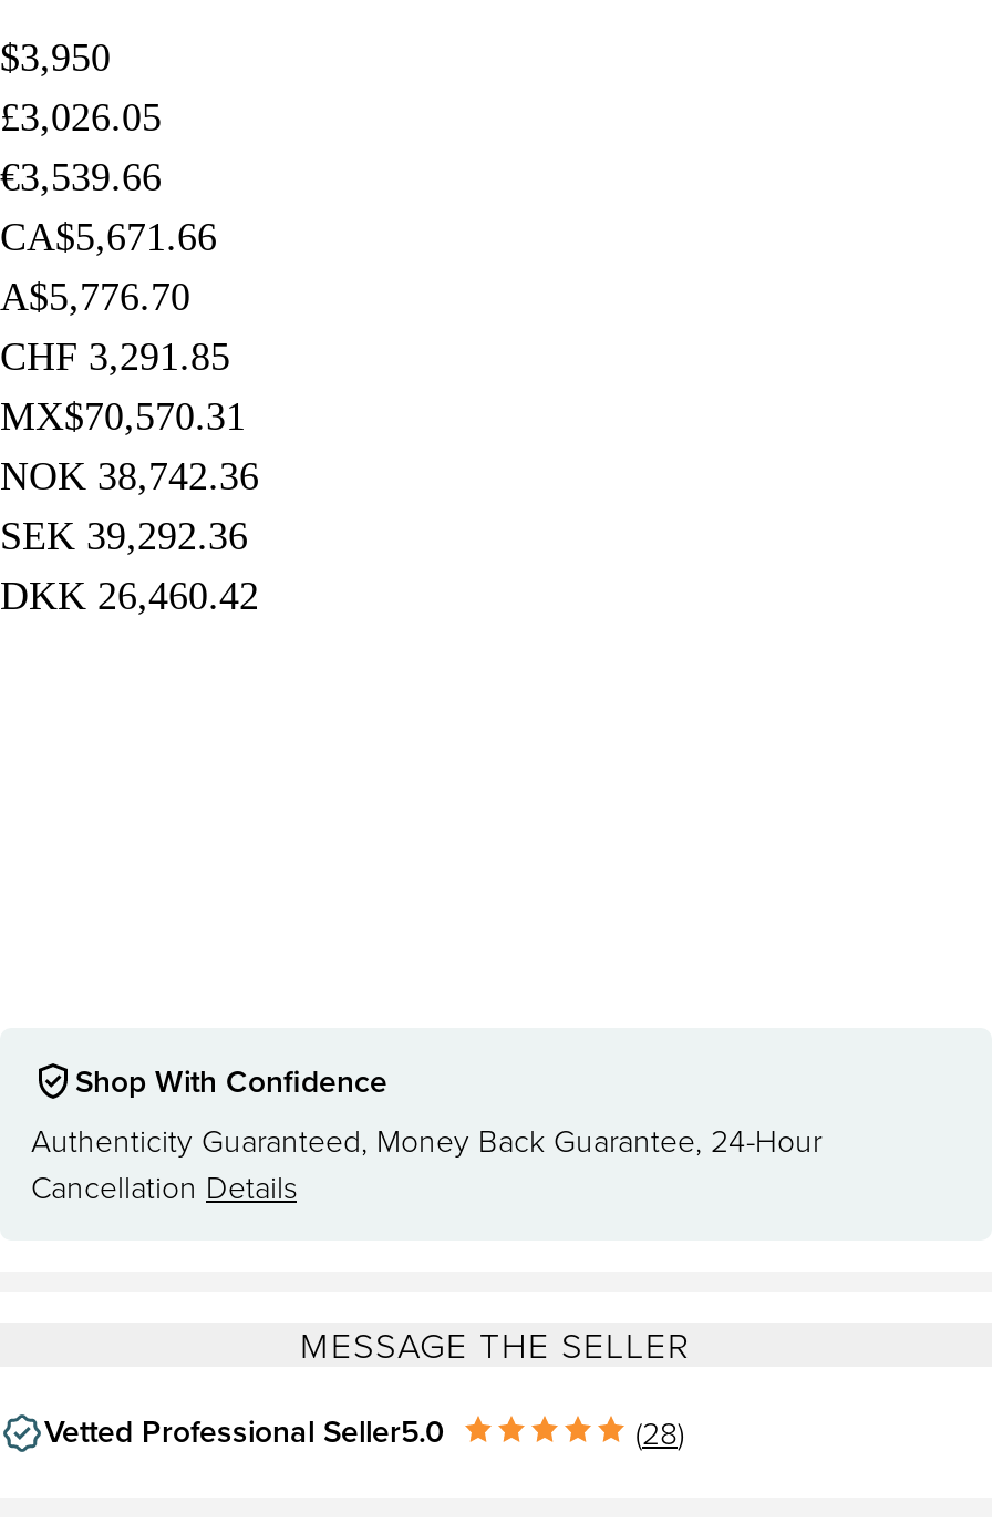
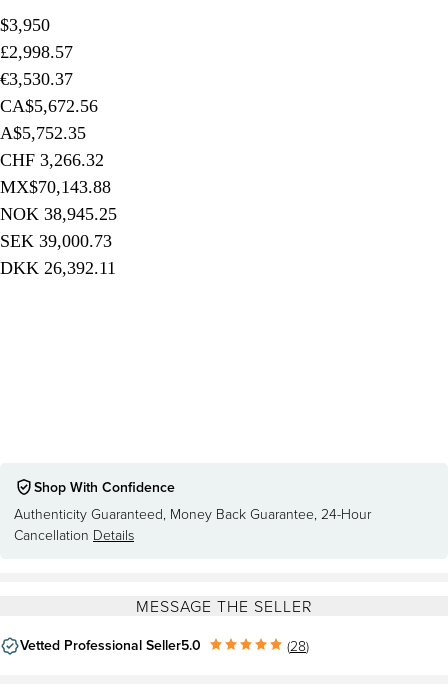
- £3,026.05
- €3,539.66
- CA$5,671.66
- A$5,776.70
- CHF 3,291.85
- MX$70,570.31
- NOK 38,742.36
- SEK 39,292.36
- DKK 26,460.42
+ £2,998.57
+ €3,530.37
+ CA$5,672.56
+ A$5,752.35
+ CHF 3,266.32
+ MX$70,143.88
+ NOK 38,945.25
+ SEK 39,000.73
+ DKK 26,392.11
